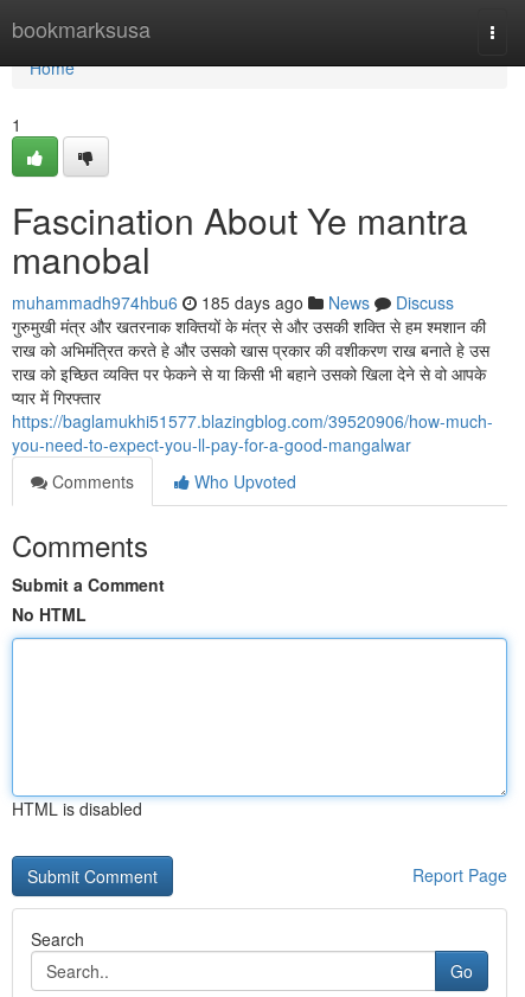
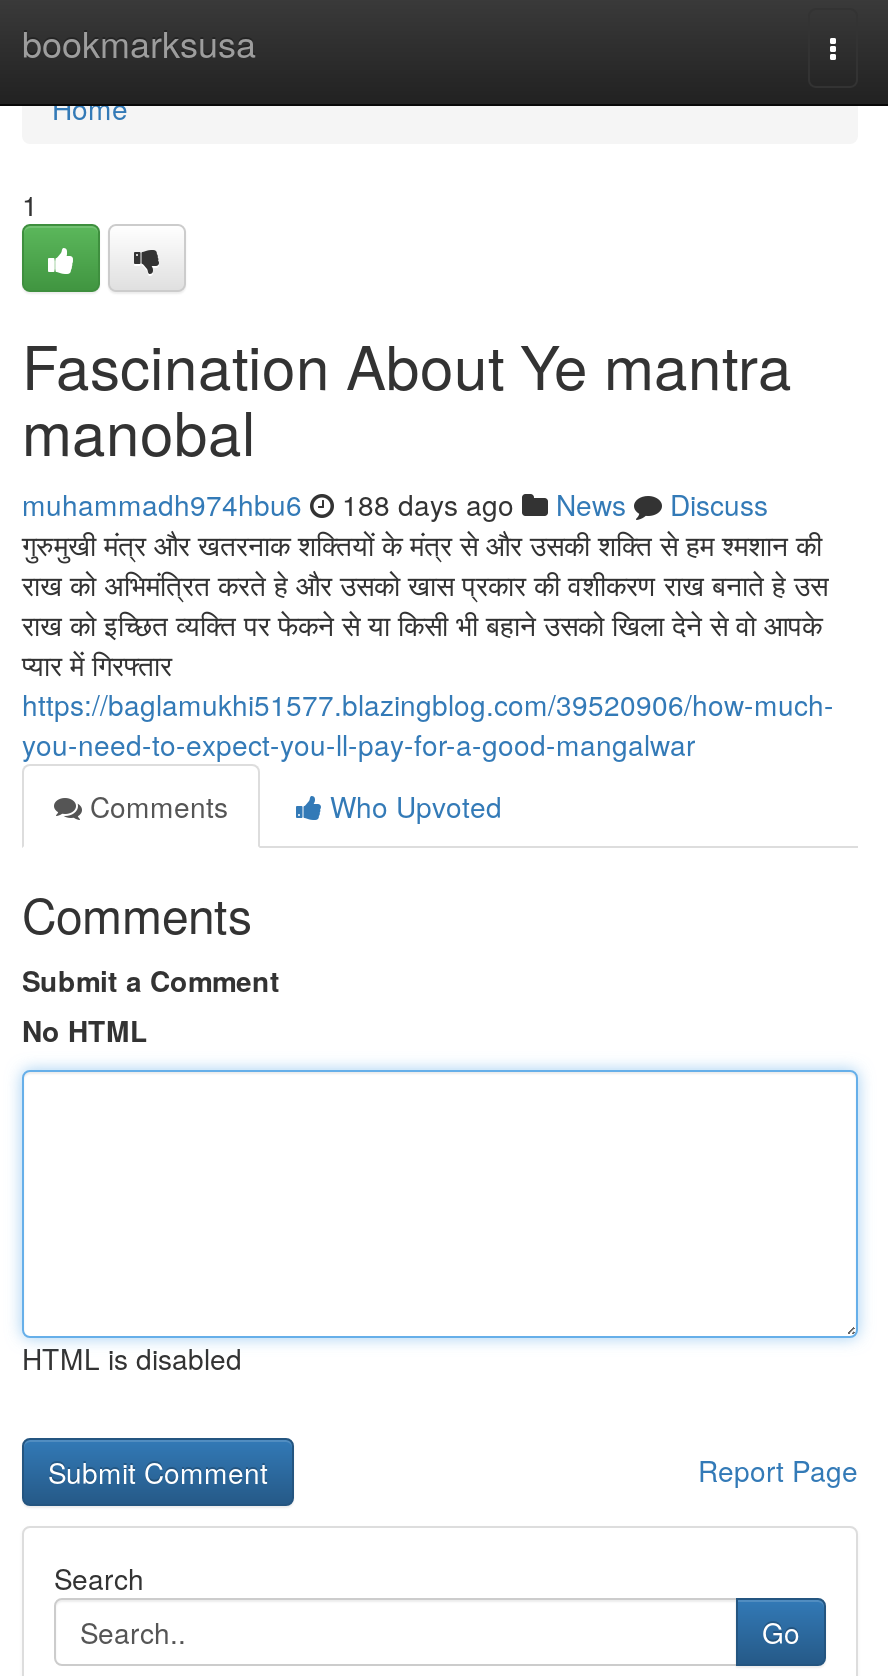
- muhammadh974hbu6 185 days ago News Discuss
+ muhammadh974hbu6 188 days ago News Discuss
